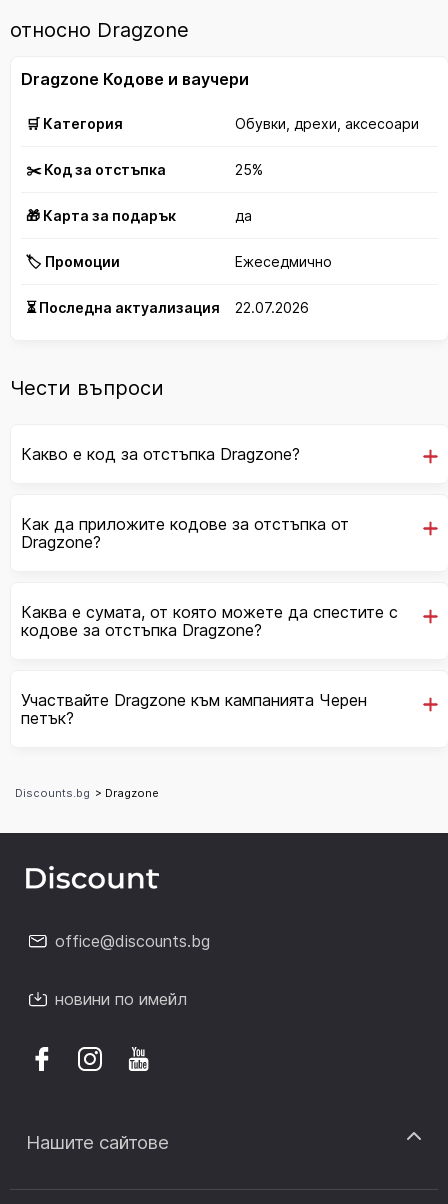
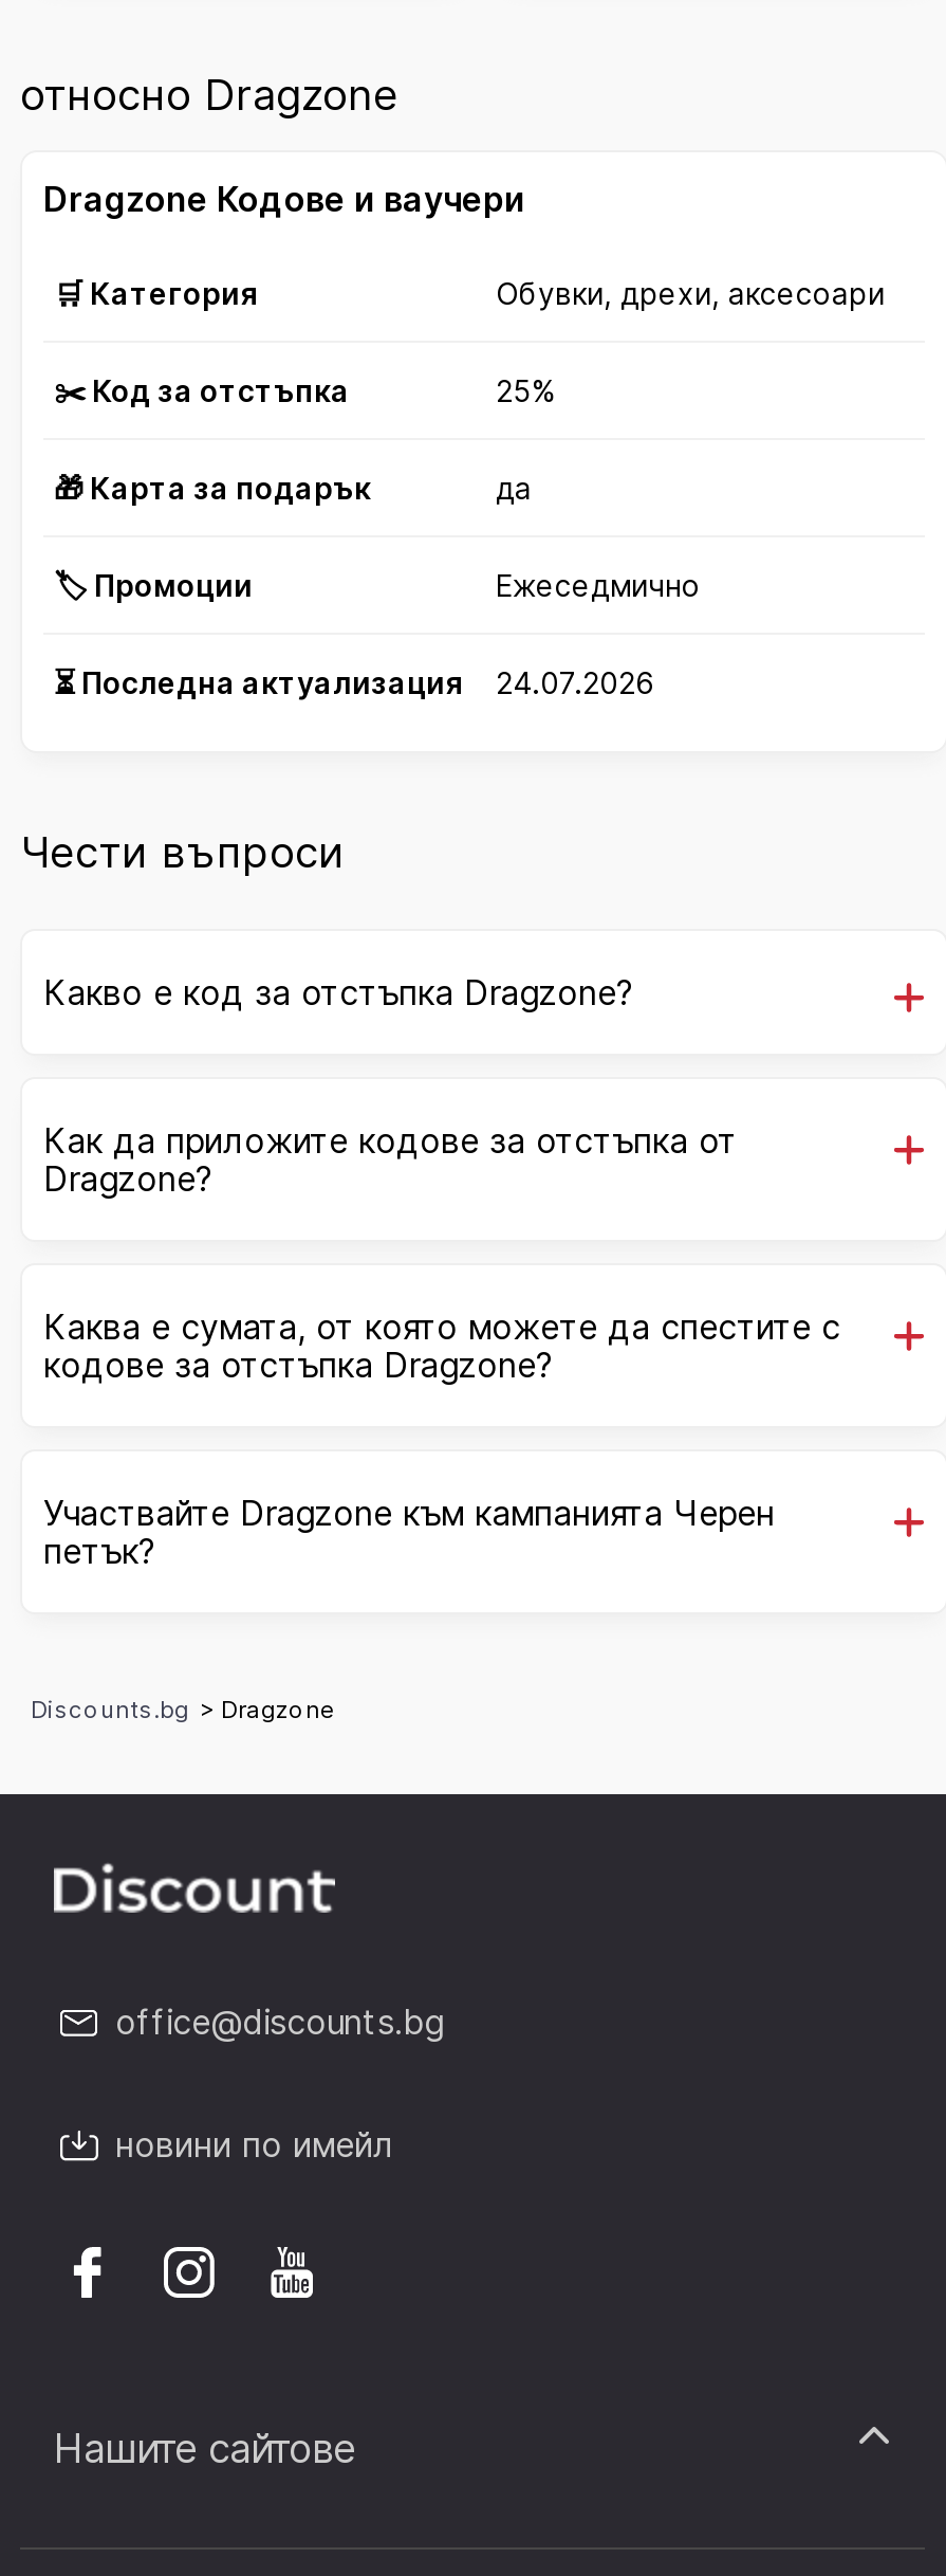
- 22.07.2026
+ 24.07.2026
